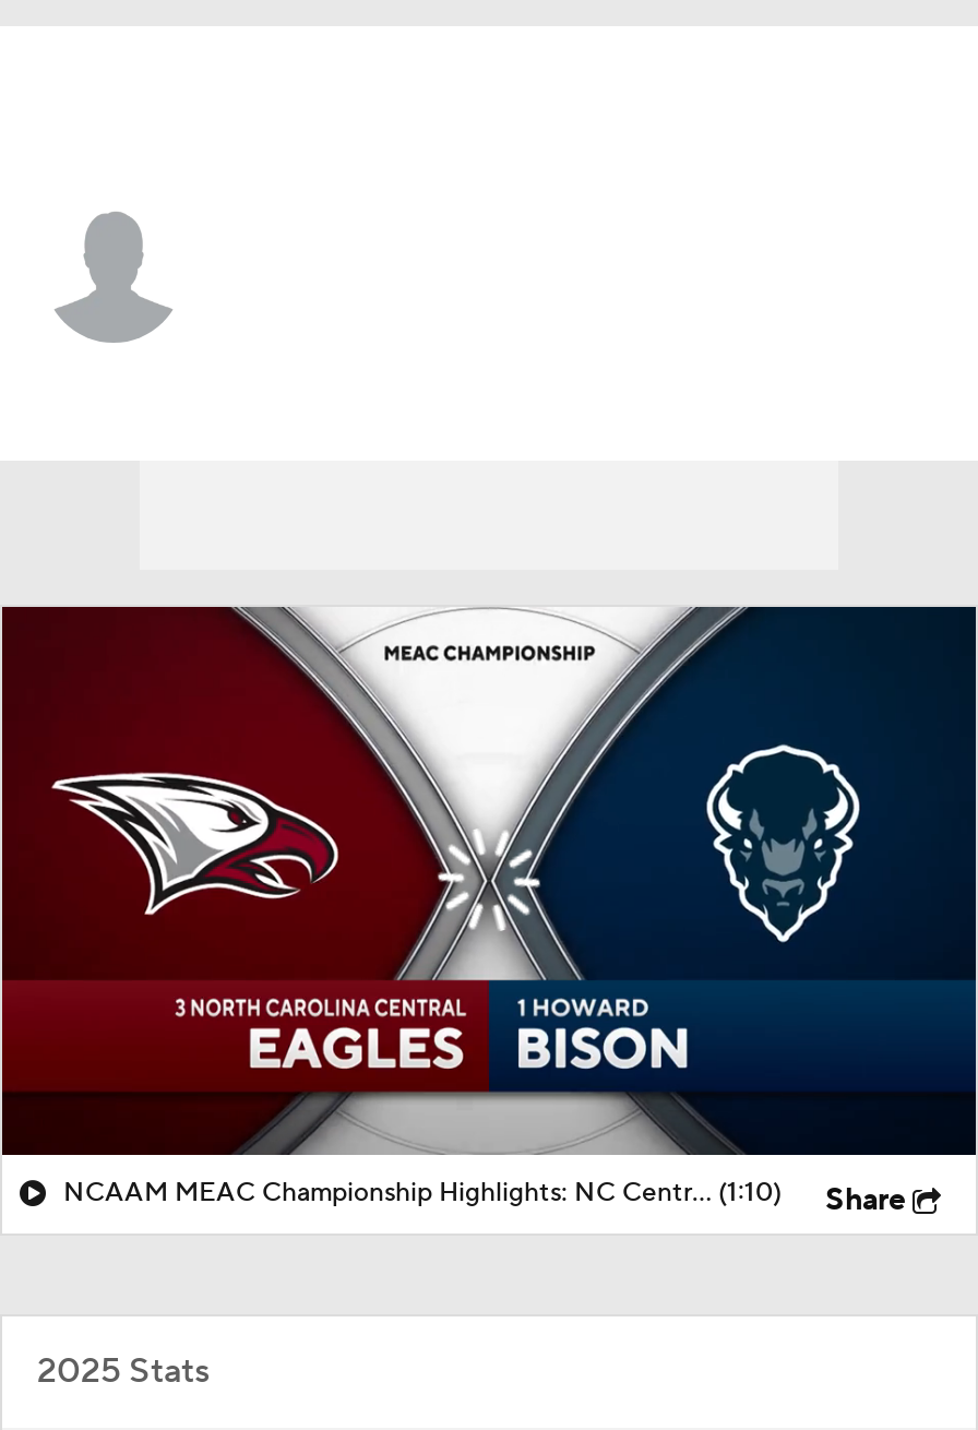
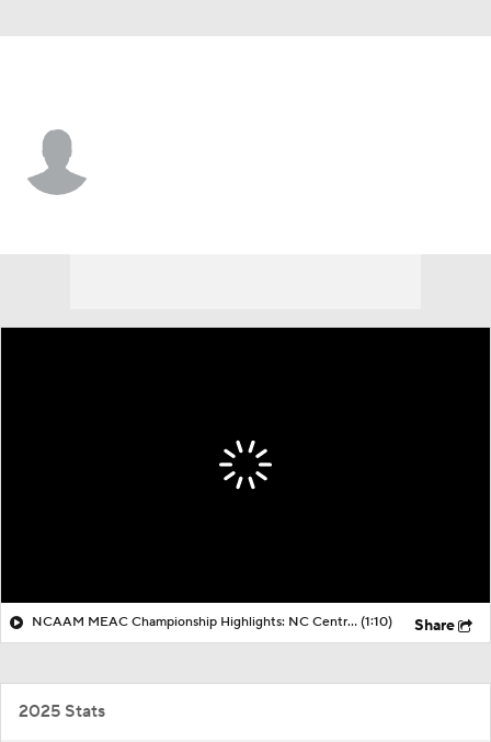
- [image]
